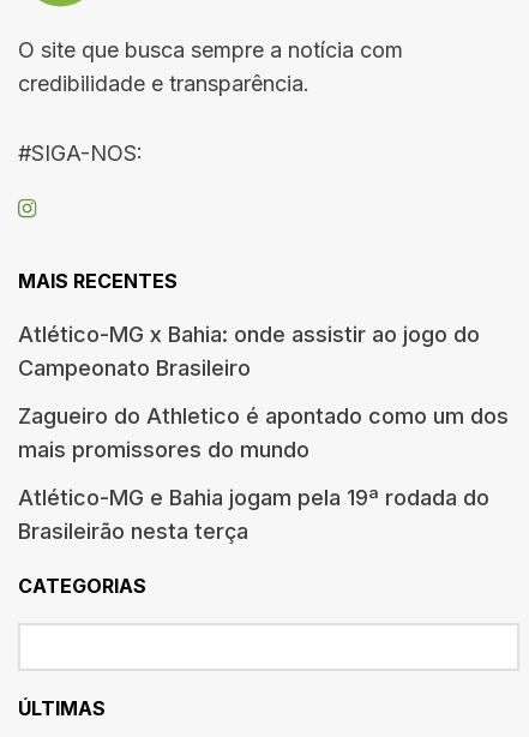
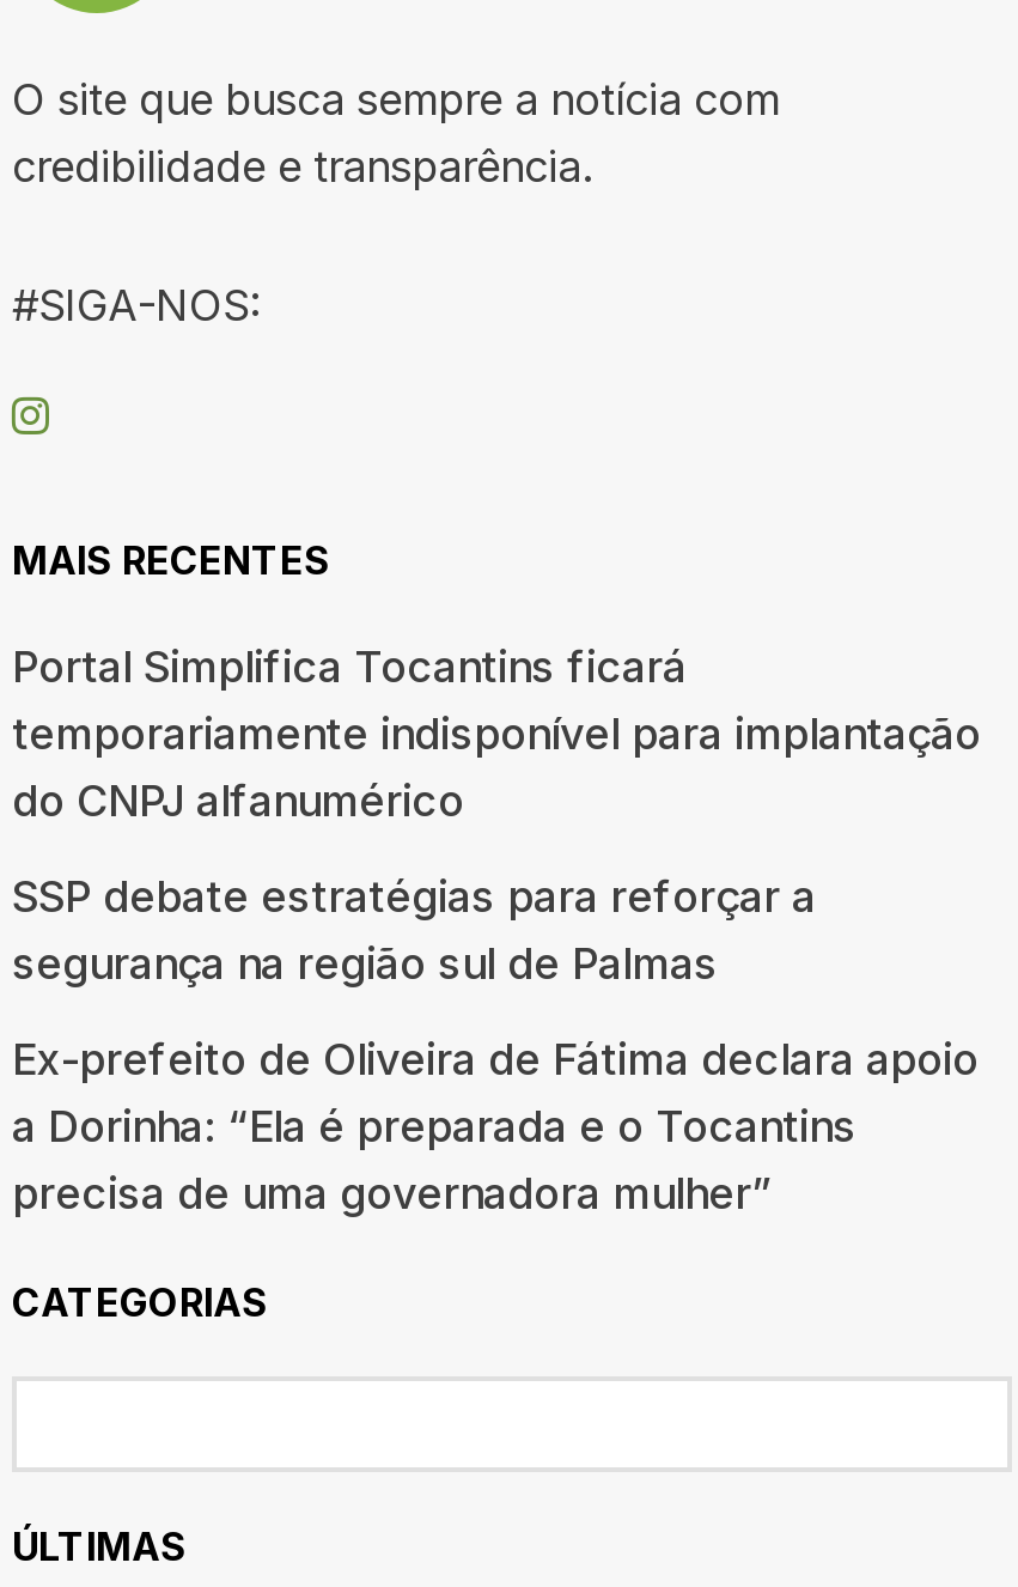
- Atlético-MG x Bahia: onde assistir ao jogo do
- Campeonato Brasileiro
+ Portal Simplifica Tocantins ficará
+ temporariamente indisponível para implantação
+ do CNPJ alfanumérico

- Zagueiro do Athletico é apontado como um dos
- mais promissores do mundo
+ SSP debate estratégias para reforçar a
+ segurança na região sul de Palmas

- Atlético-MG e Bahia jogam pela 19ª rodada do
- Brasileirão nesta terça
+ Ex-prefeito de Oliveira de Fátima declara apoio
+ a Dorinha: “Ela é preparada e o Tocantins
+ precisa de uma governadora mulher”
